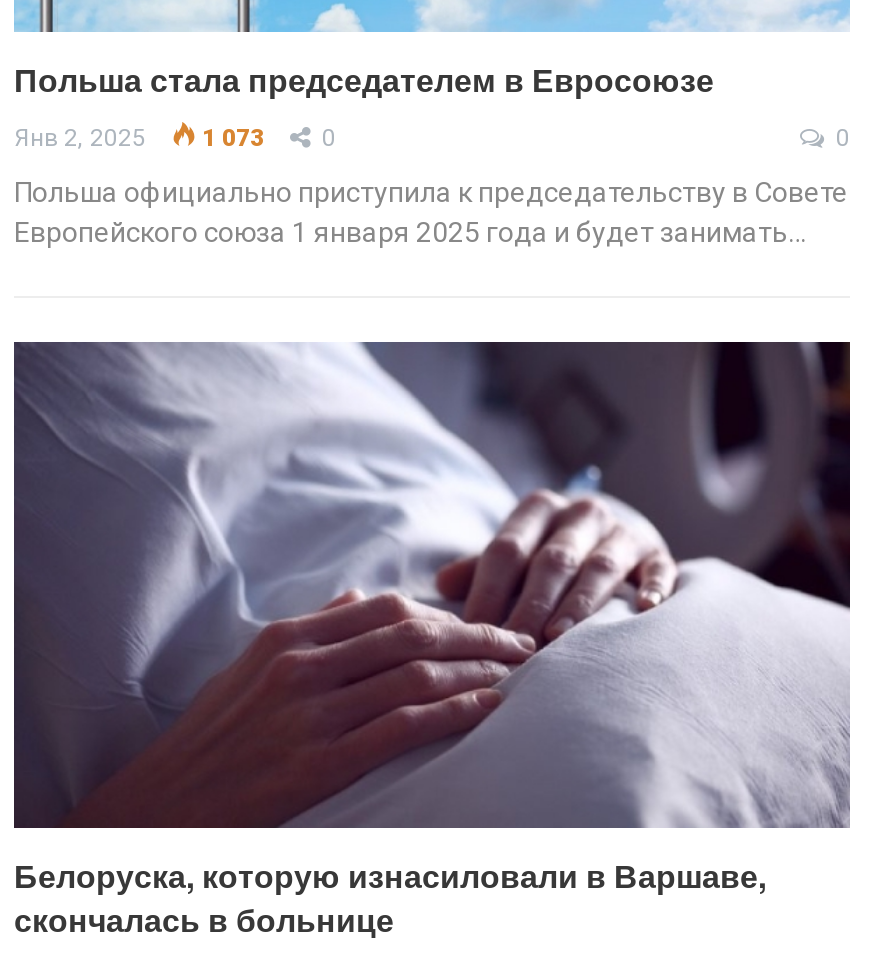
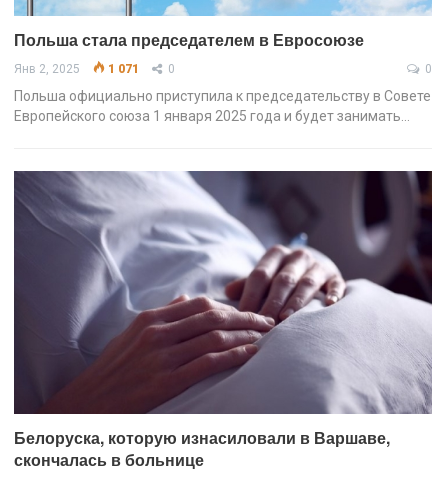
- Янв 2, 2025 1 073 0
+ Янв 2, 2025 1 071 0
